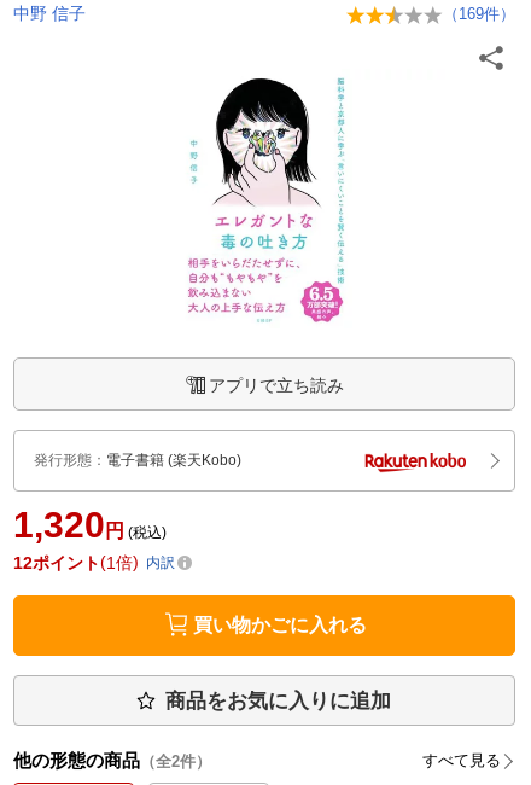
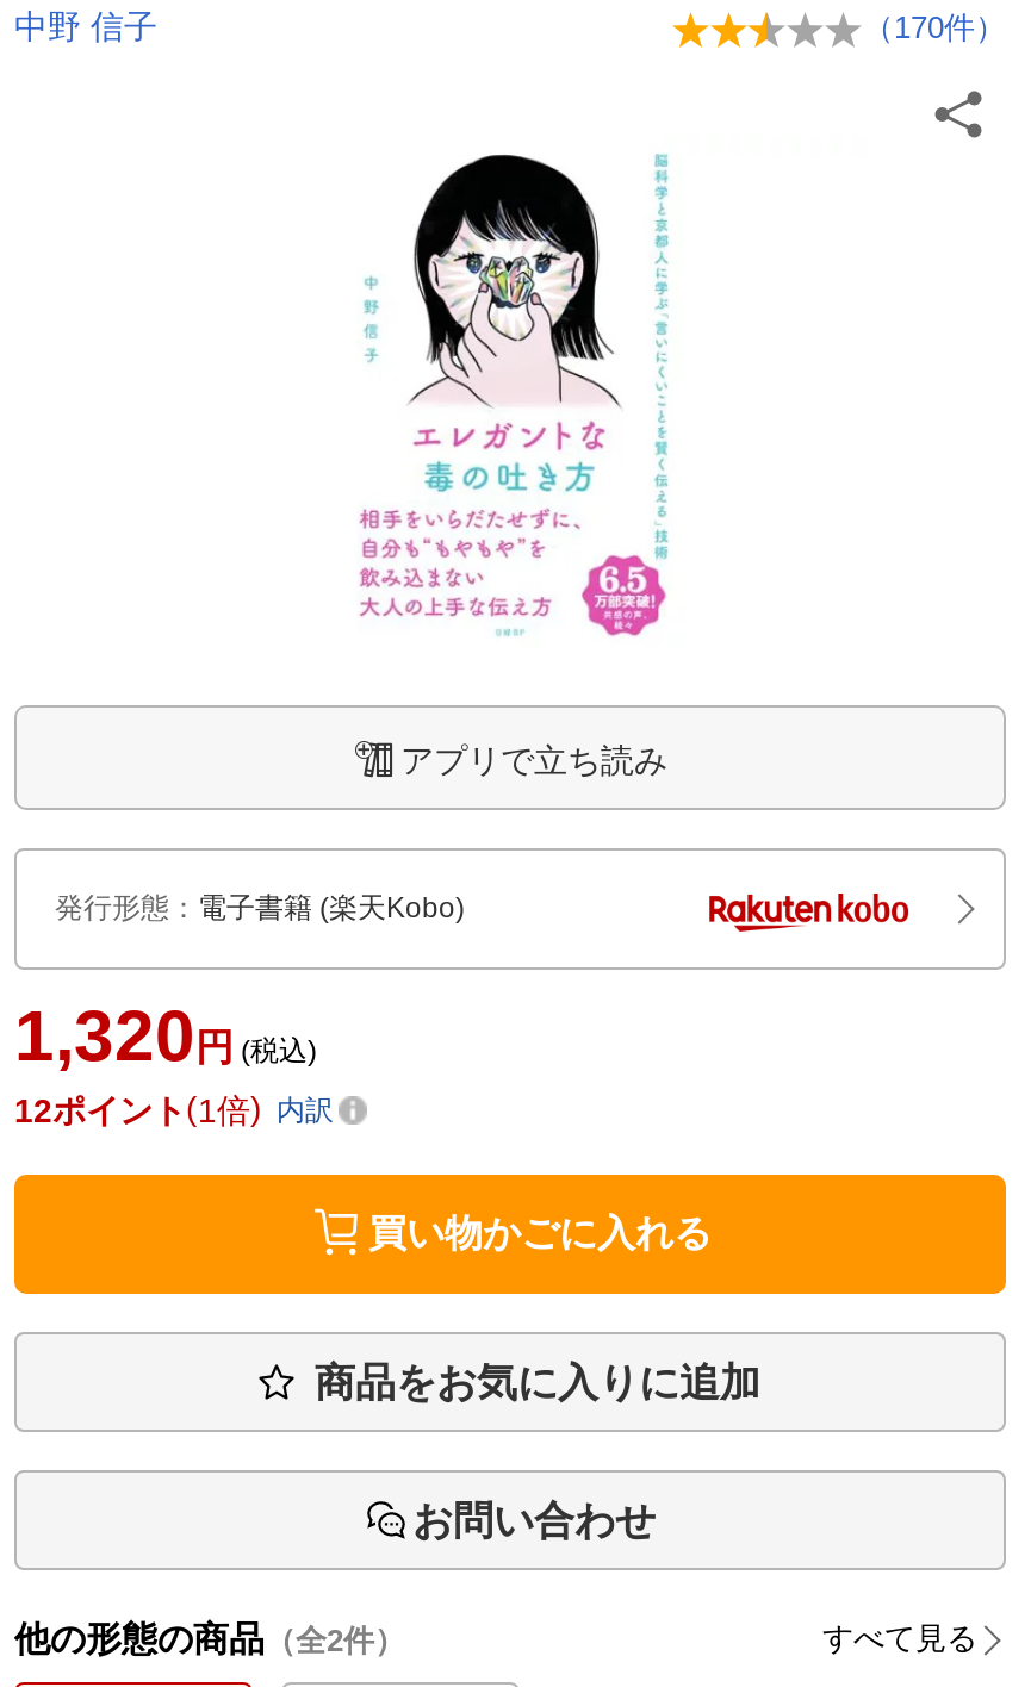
- （169件）
+ （170件）

+ お問い合わせ
